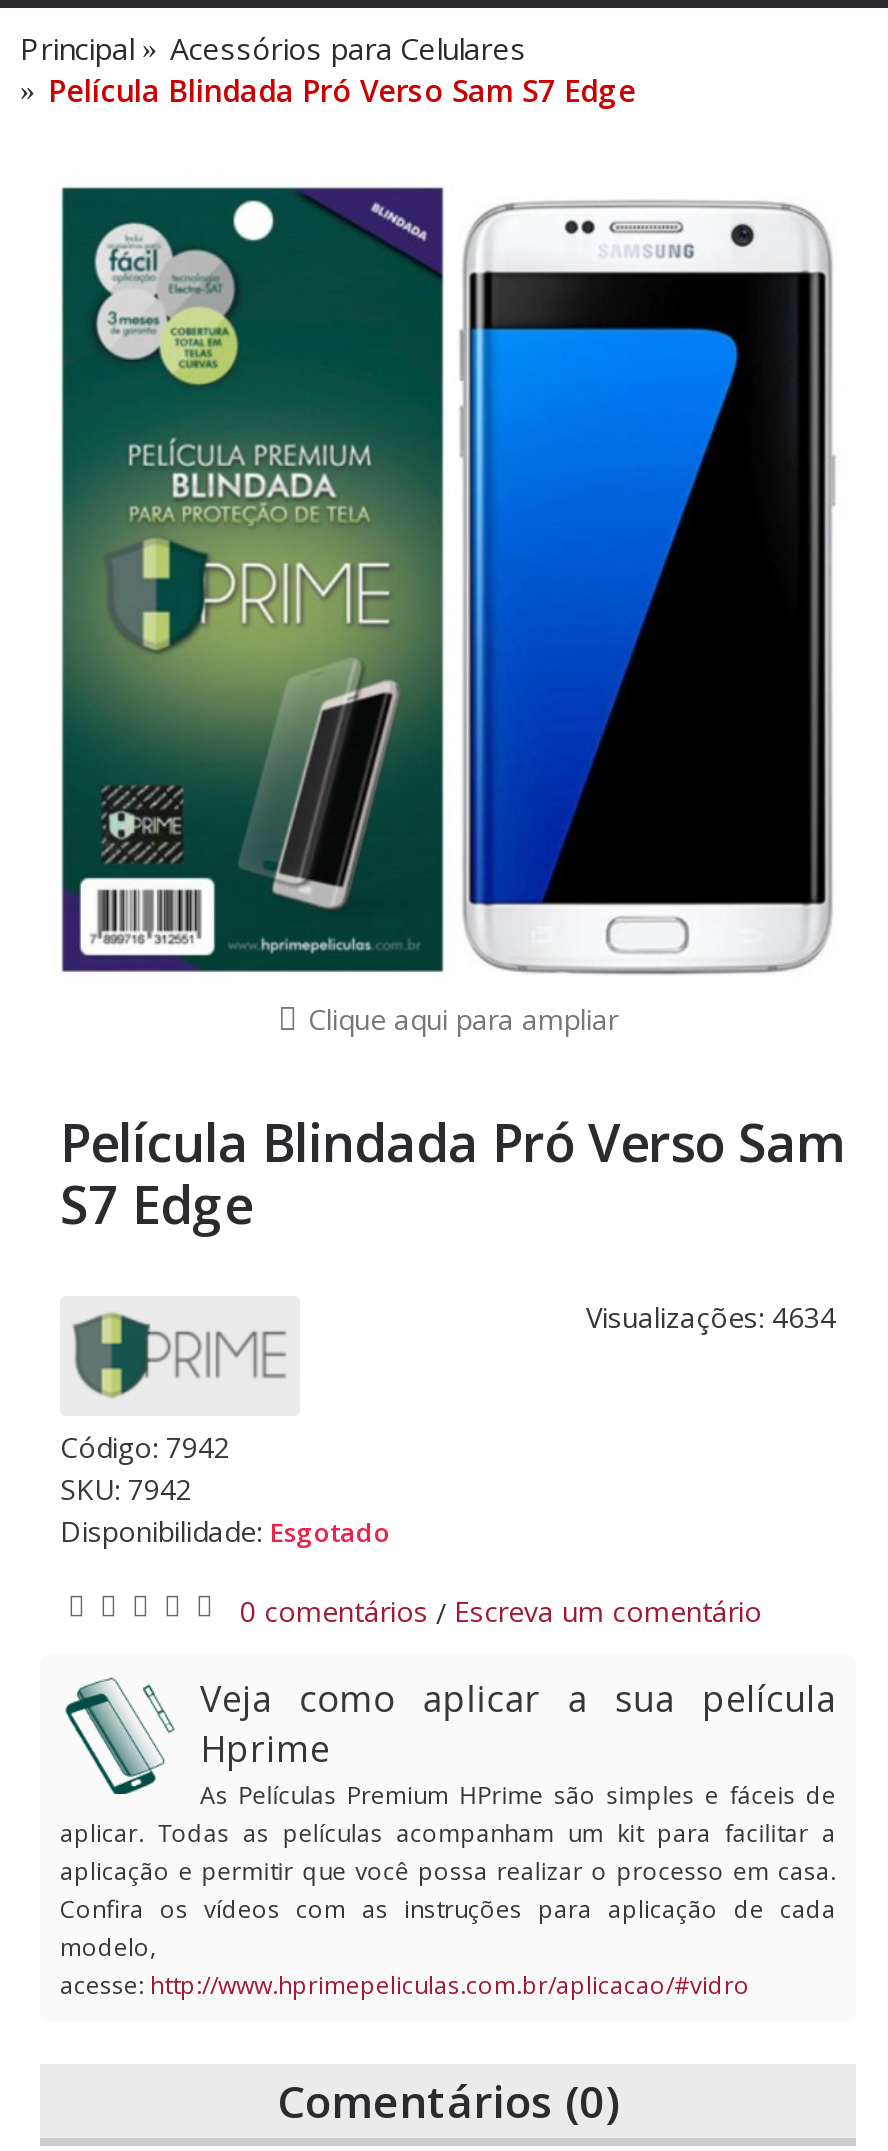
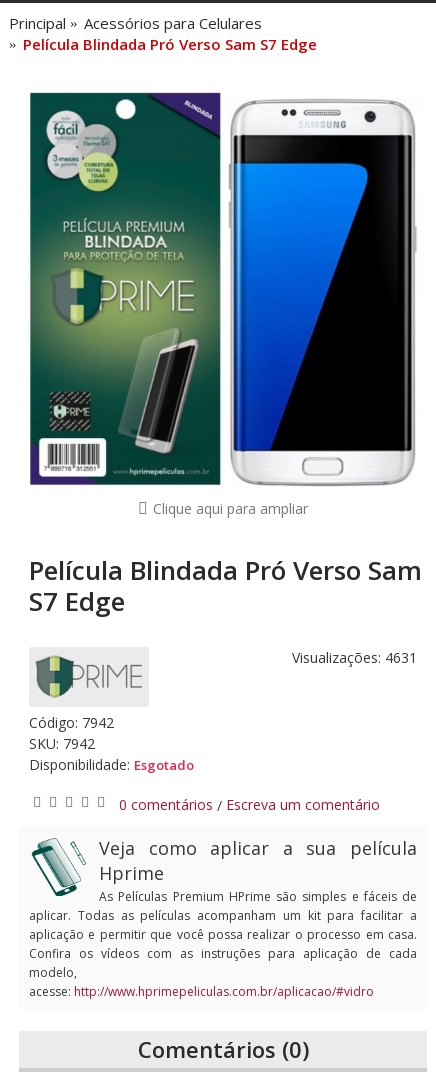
- Visualizações: 4634
+ Visualizações: 4631
